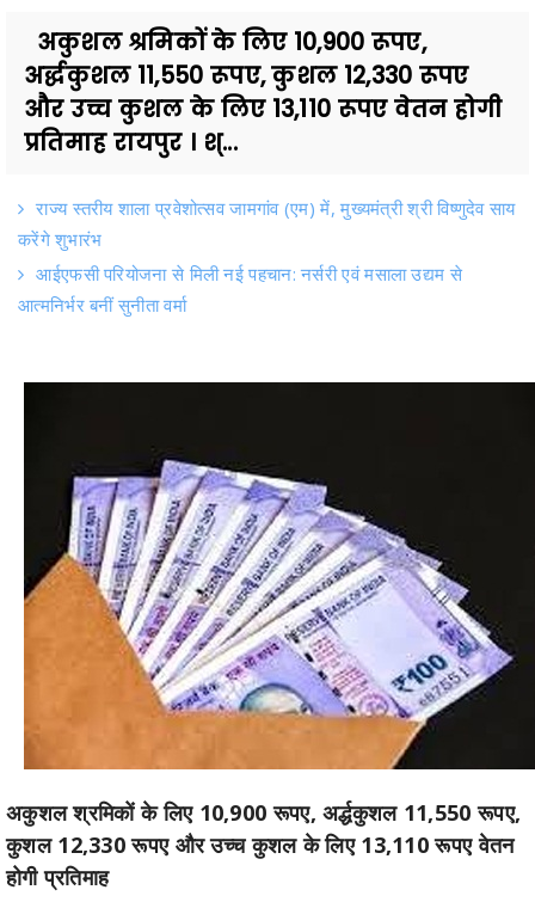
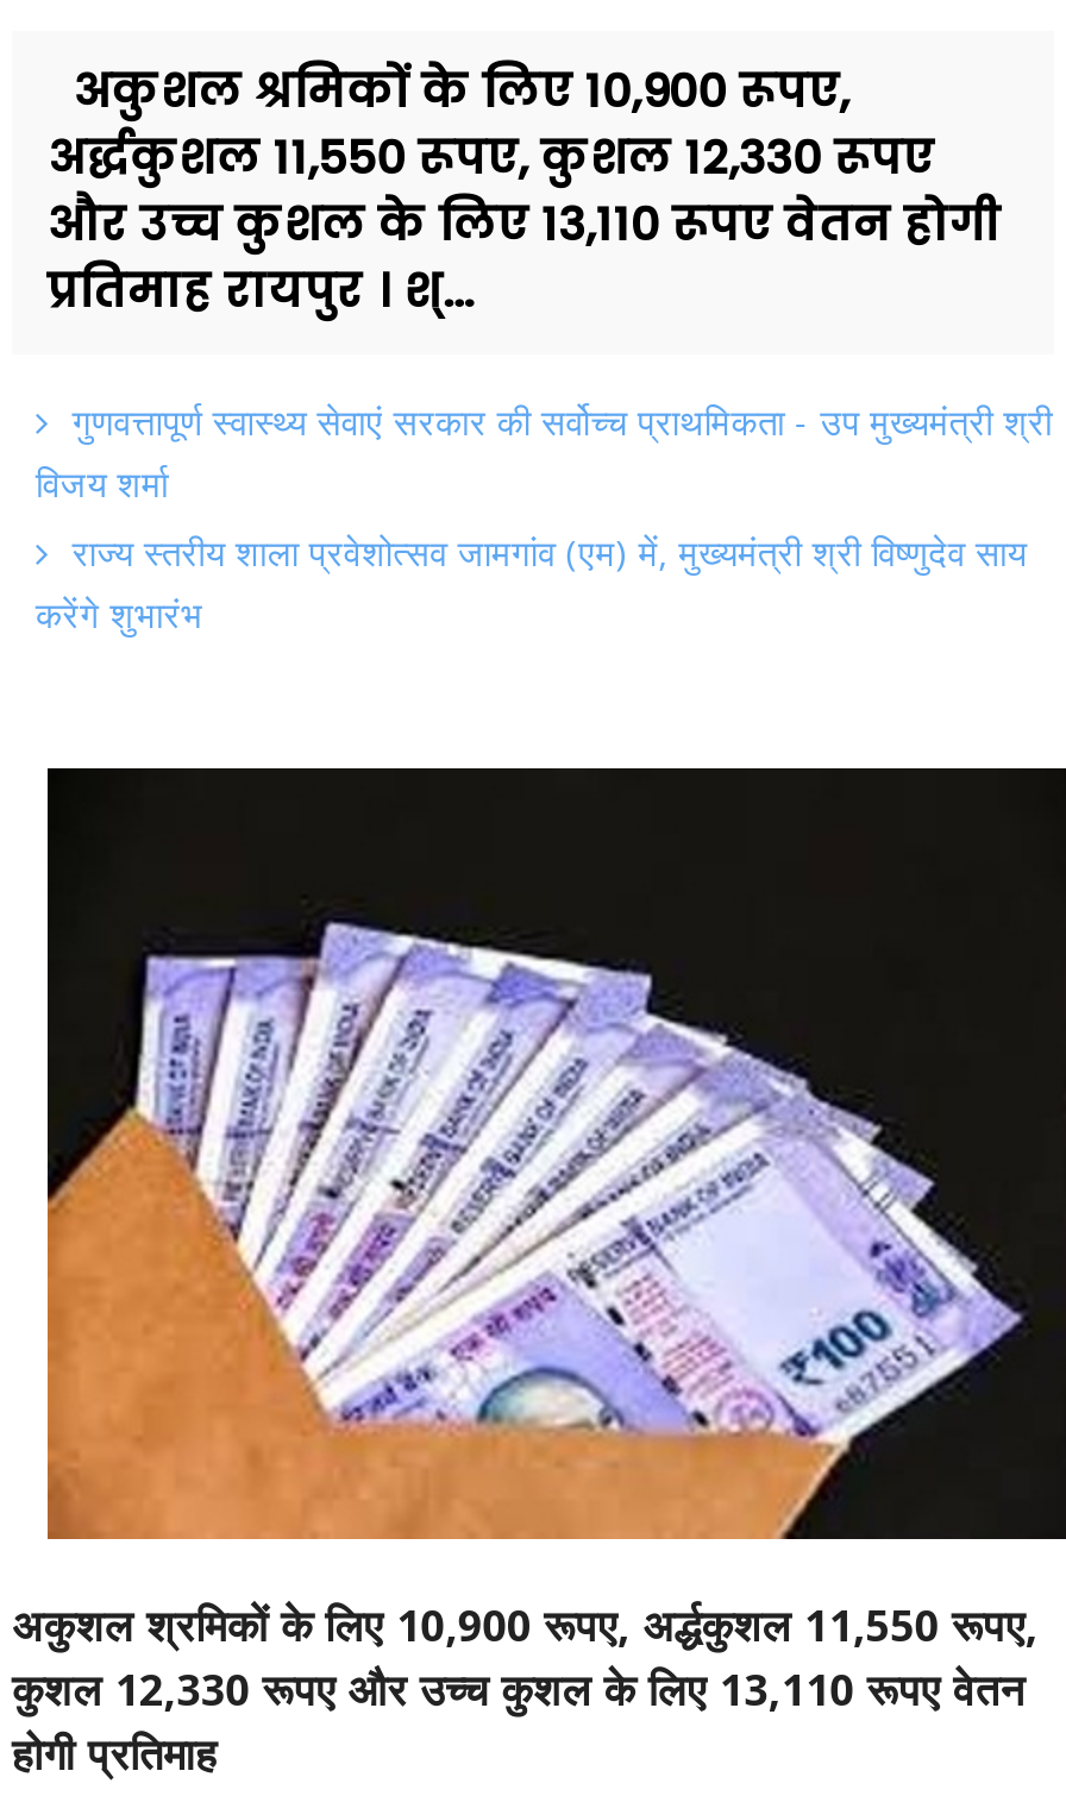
+ गुणवत्तापूर्ण स्वास्थ्य सेवाएं सरकार की सर्वोच्च प्राथमिकता - उप मुख्यमंत्री श्री
+ विजय शर्मा

moved down: राज्य स्तरीय शाला प्रवेशोत्सव जामगांव (एम) में, मुख्यमंत्री श्री विष्णुदेव साय | करेंगे शुभारंभ

- आईएफसी परियोजना से मिली नई पहचान: नर्सरी एवं मसाला उद्यम से
- आत्मनिर्भर बनीं सुनीता वर्मा
